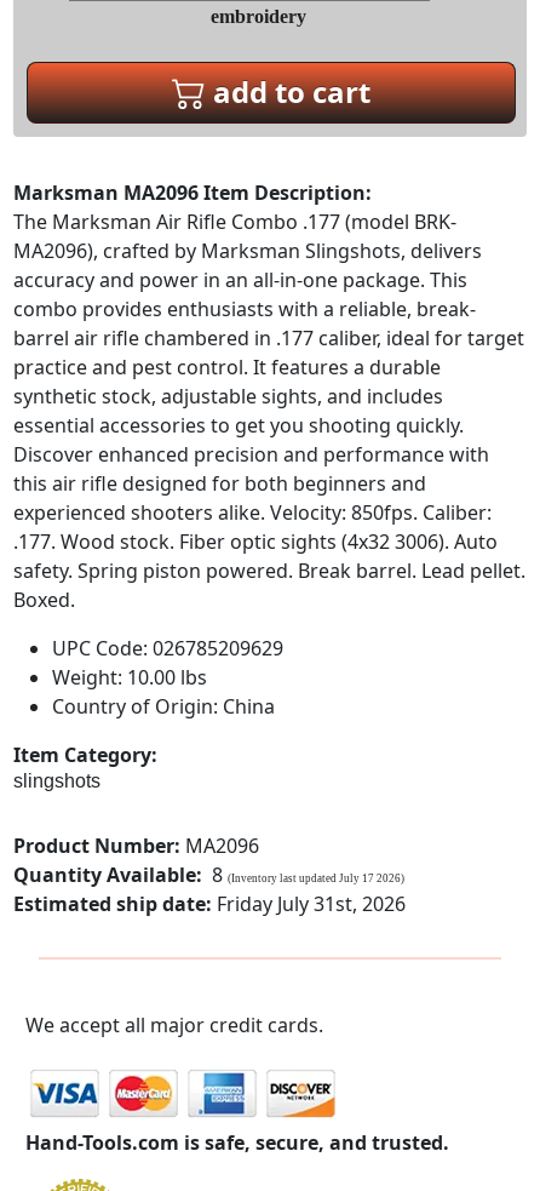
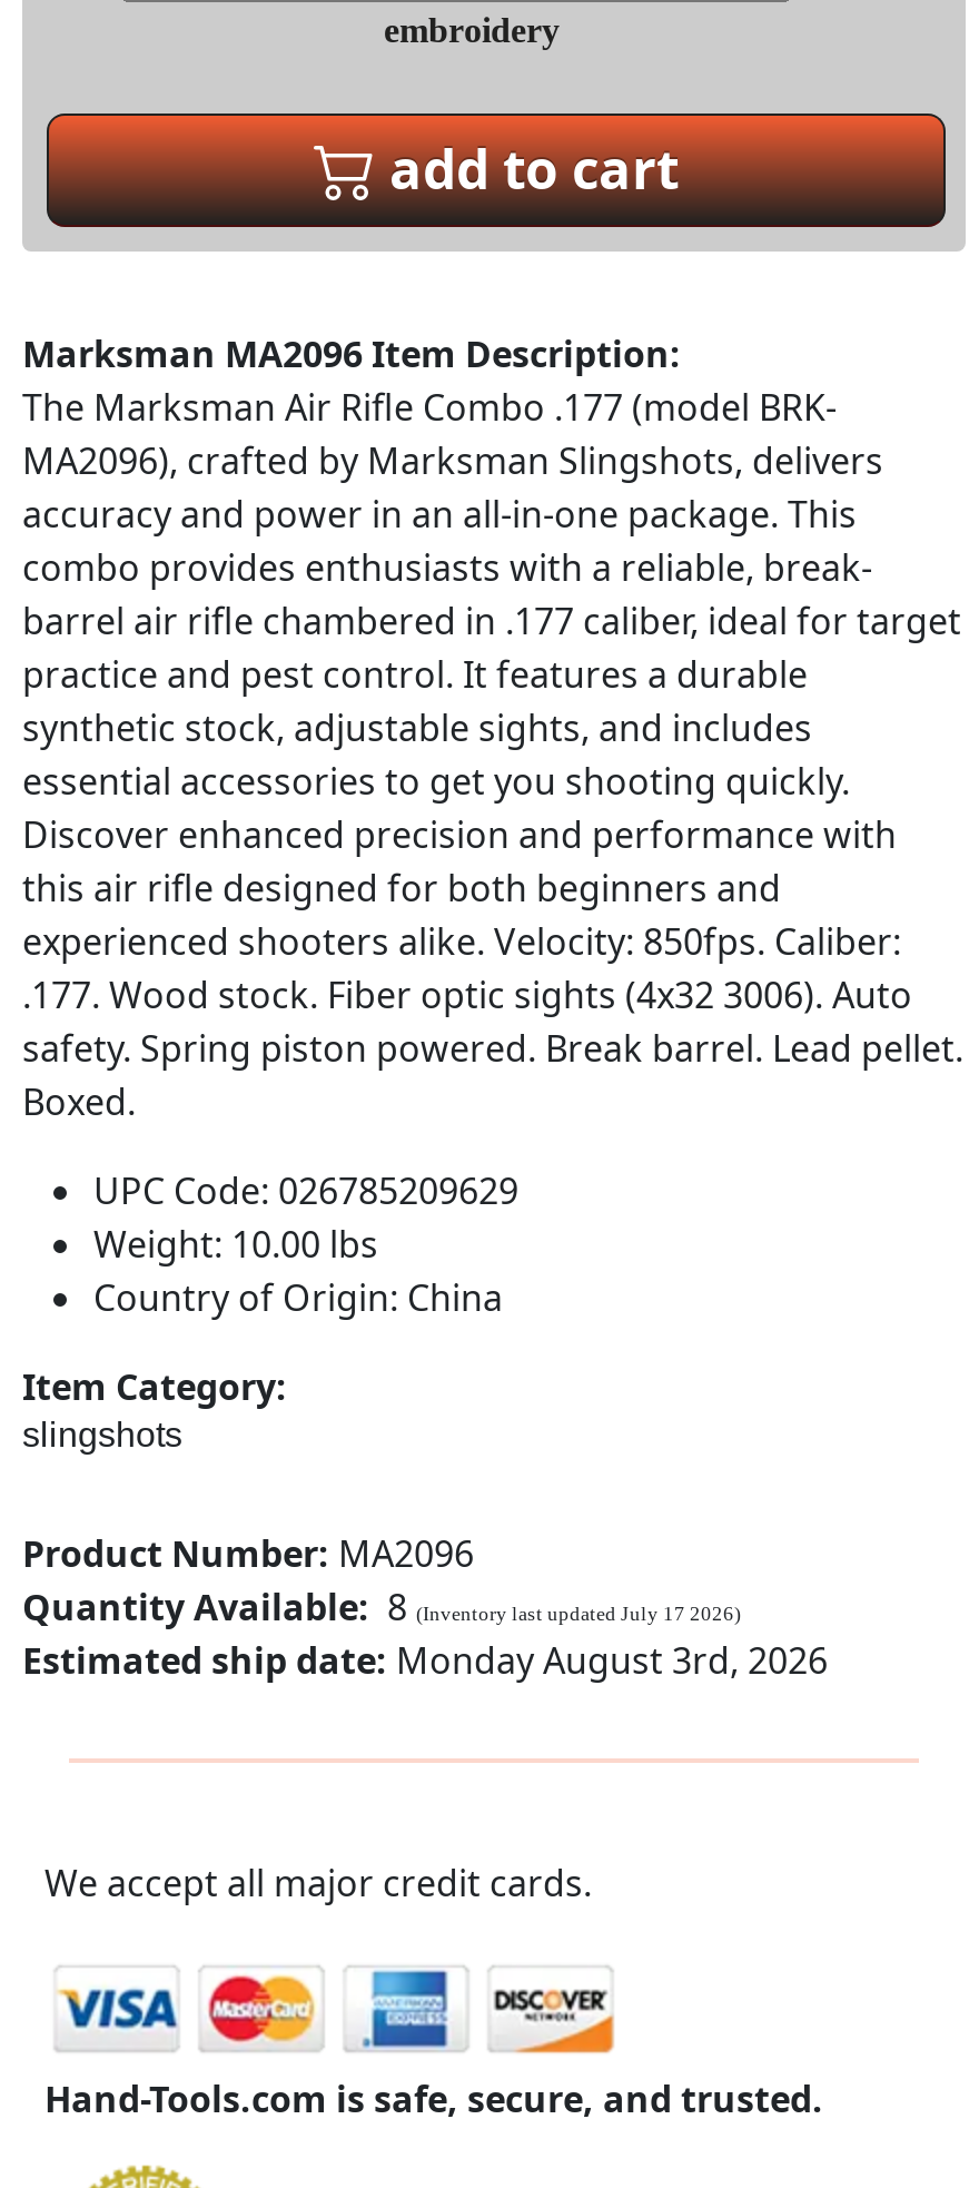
- Estimated ship date: Friday July 31st, 2026
+ Estimated ship date: Monday August 3rd, 2026
